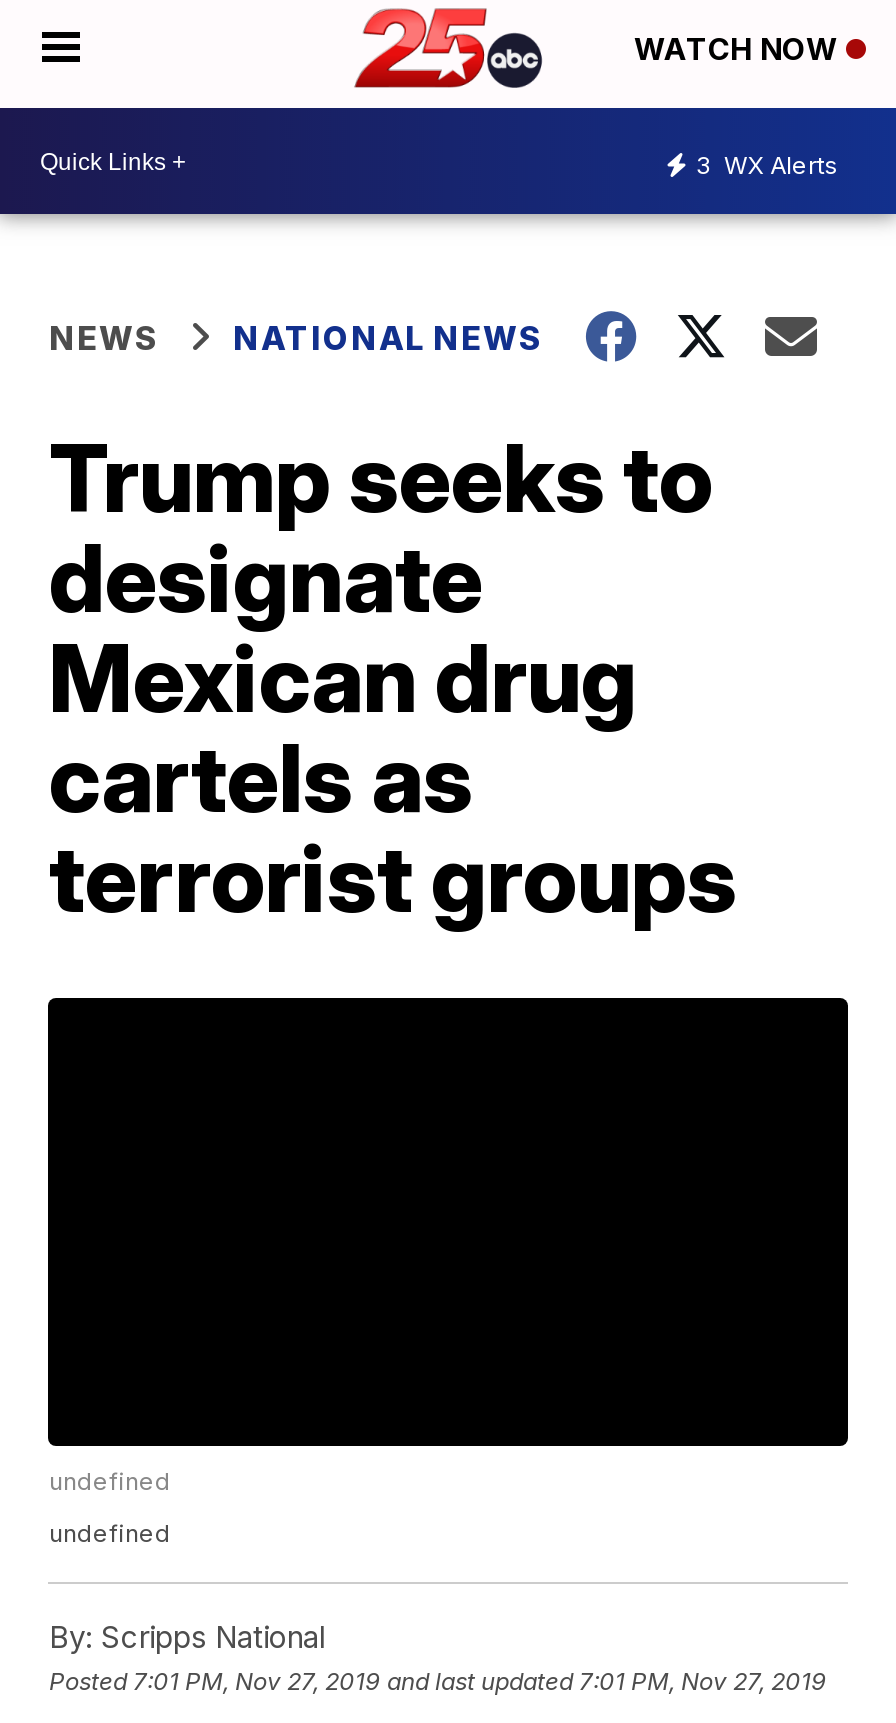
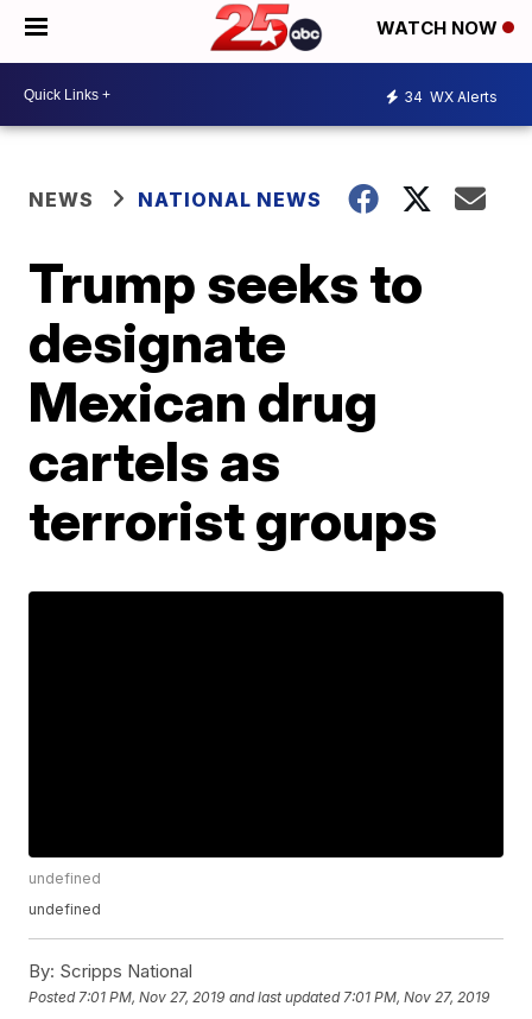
- 3 WX Alerts
+ 34 WX Alerts
